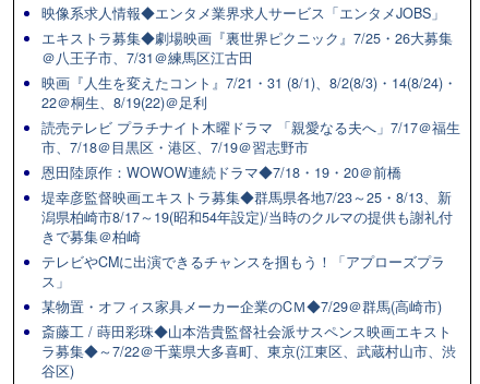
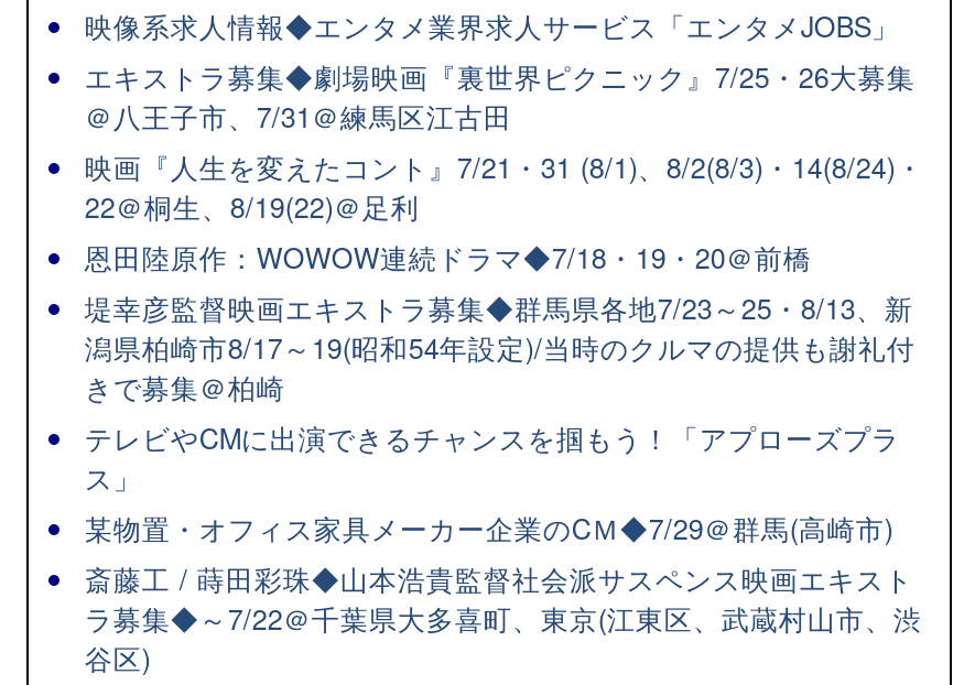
- 読売テレビ プラチナイト木曜ドラマ 「親愛なる夫へ」7/17＠福生
- 市、7/18＠目黒区・港区、7/19＠習志野市
